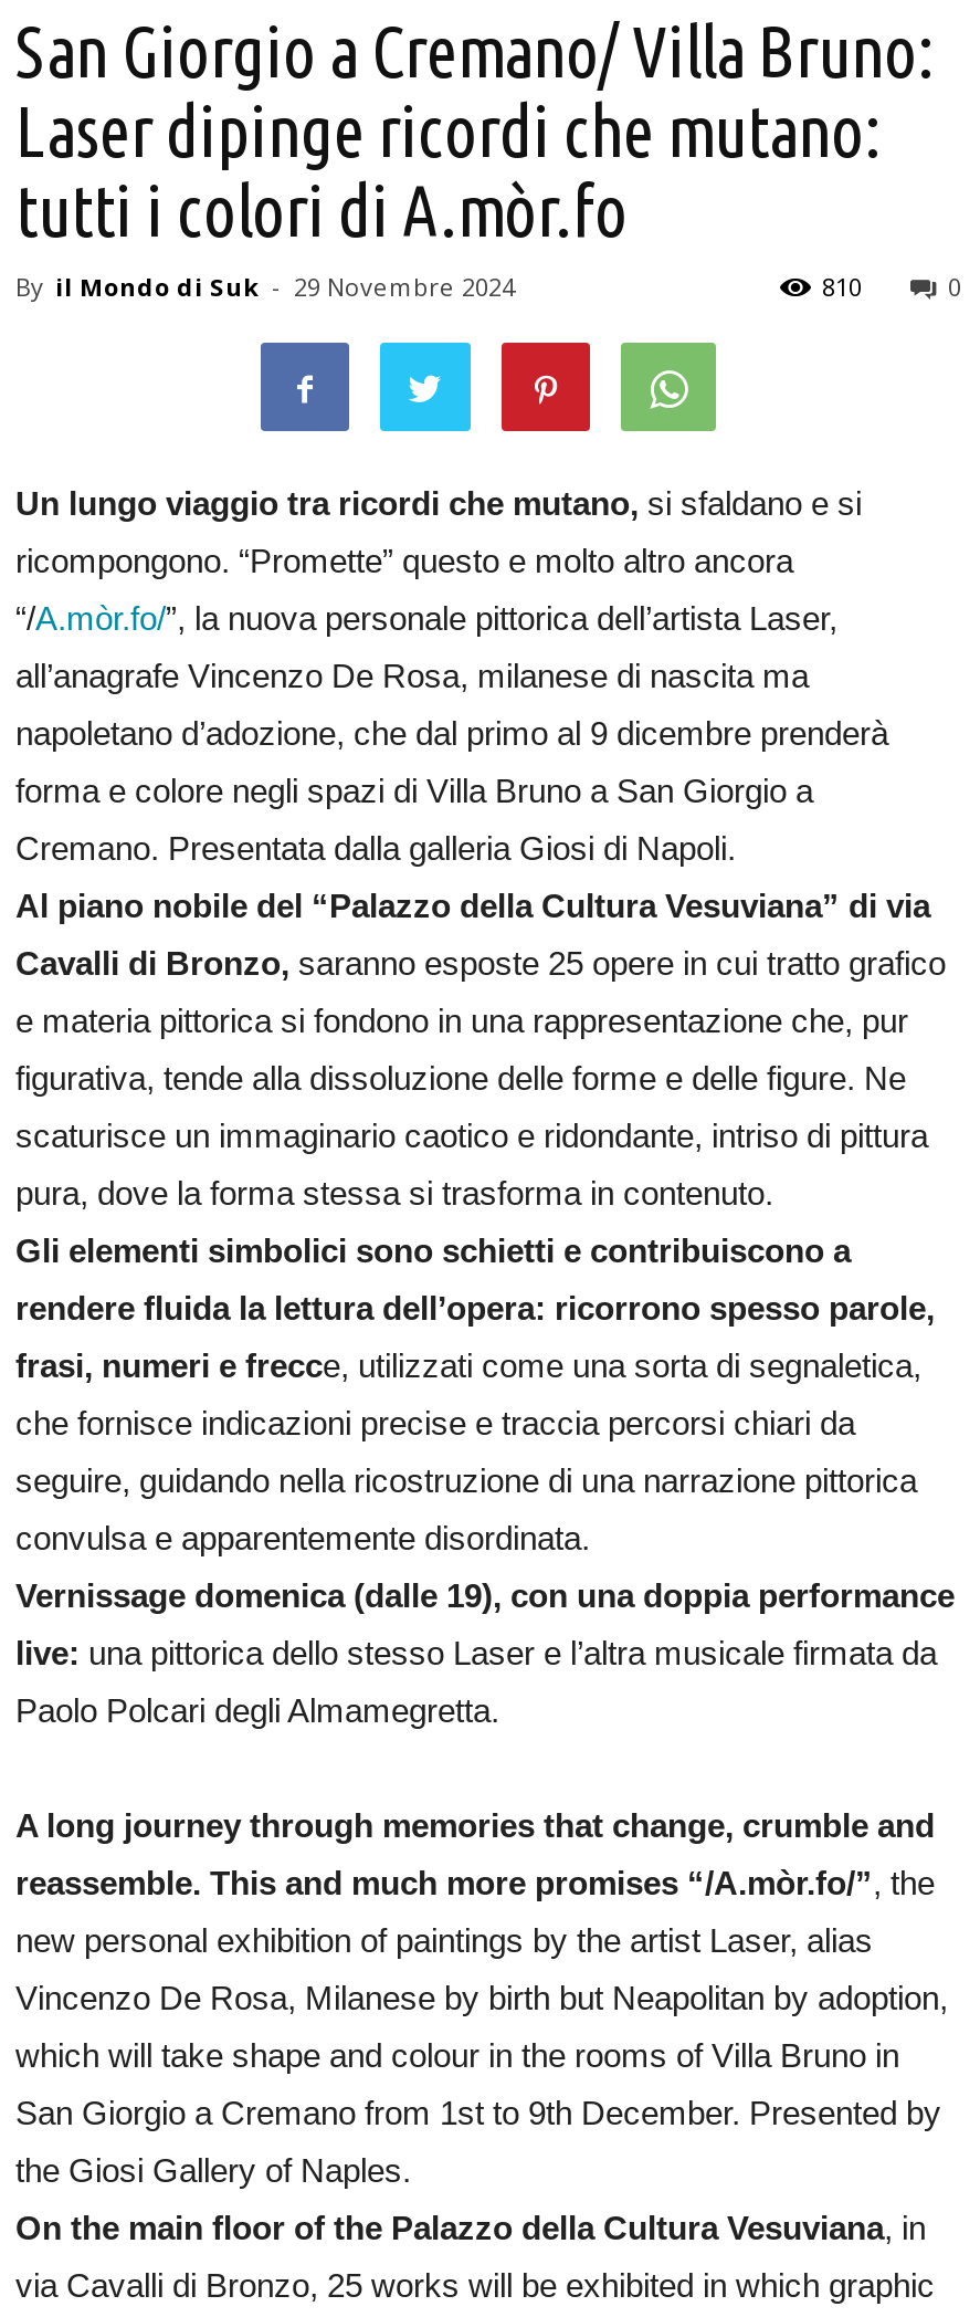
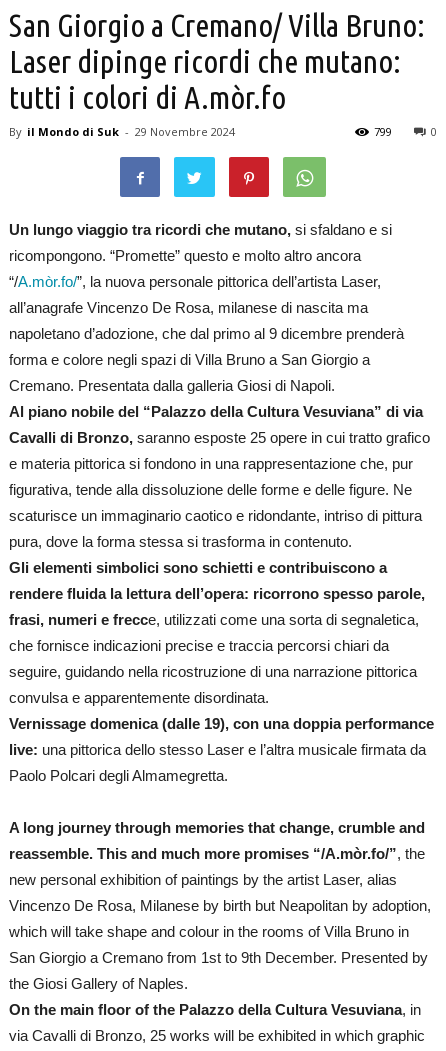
- 810
+ 799
